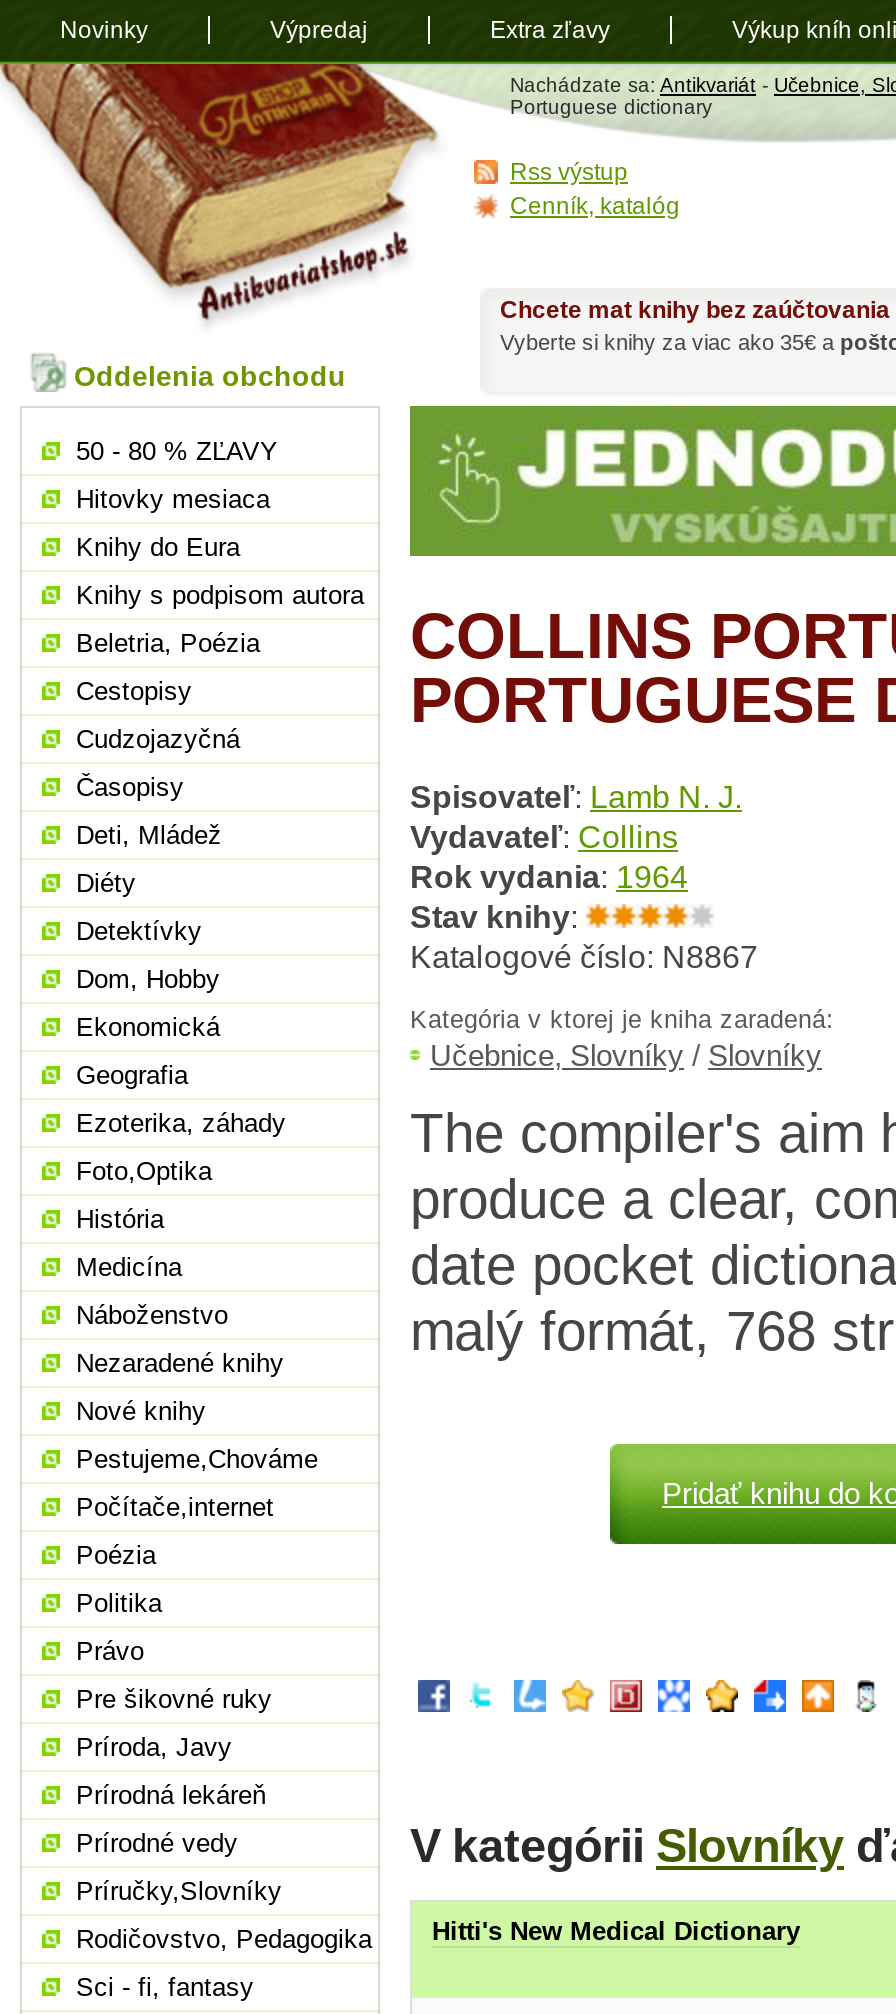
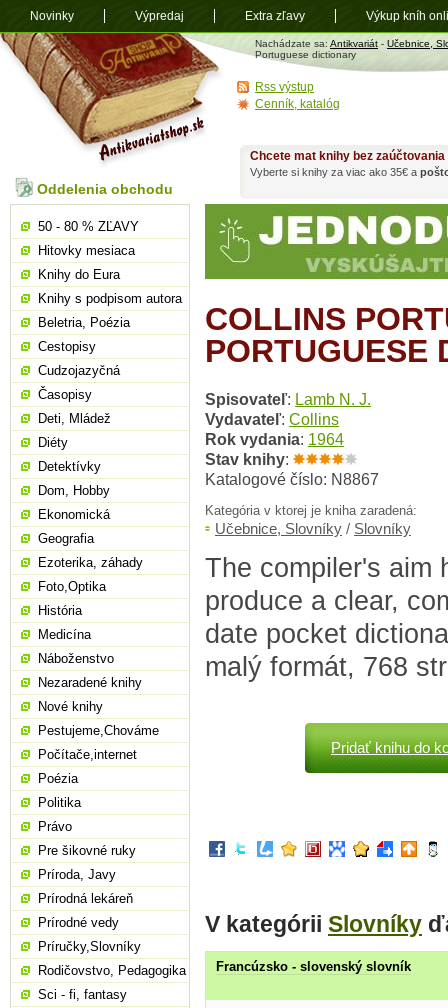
- Hitti's New Medical Dictionary
+ Francúzsko - slovenský slovník
